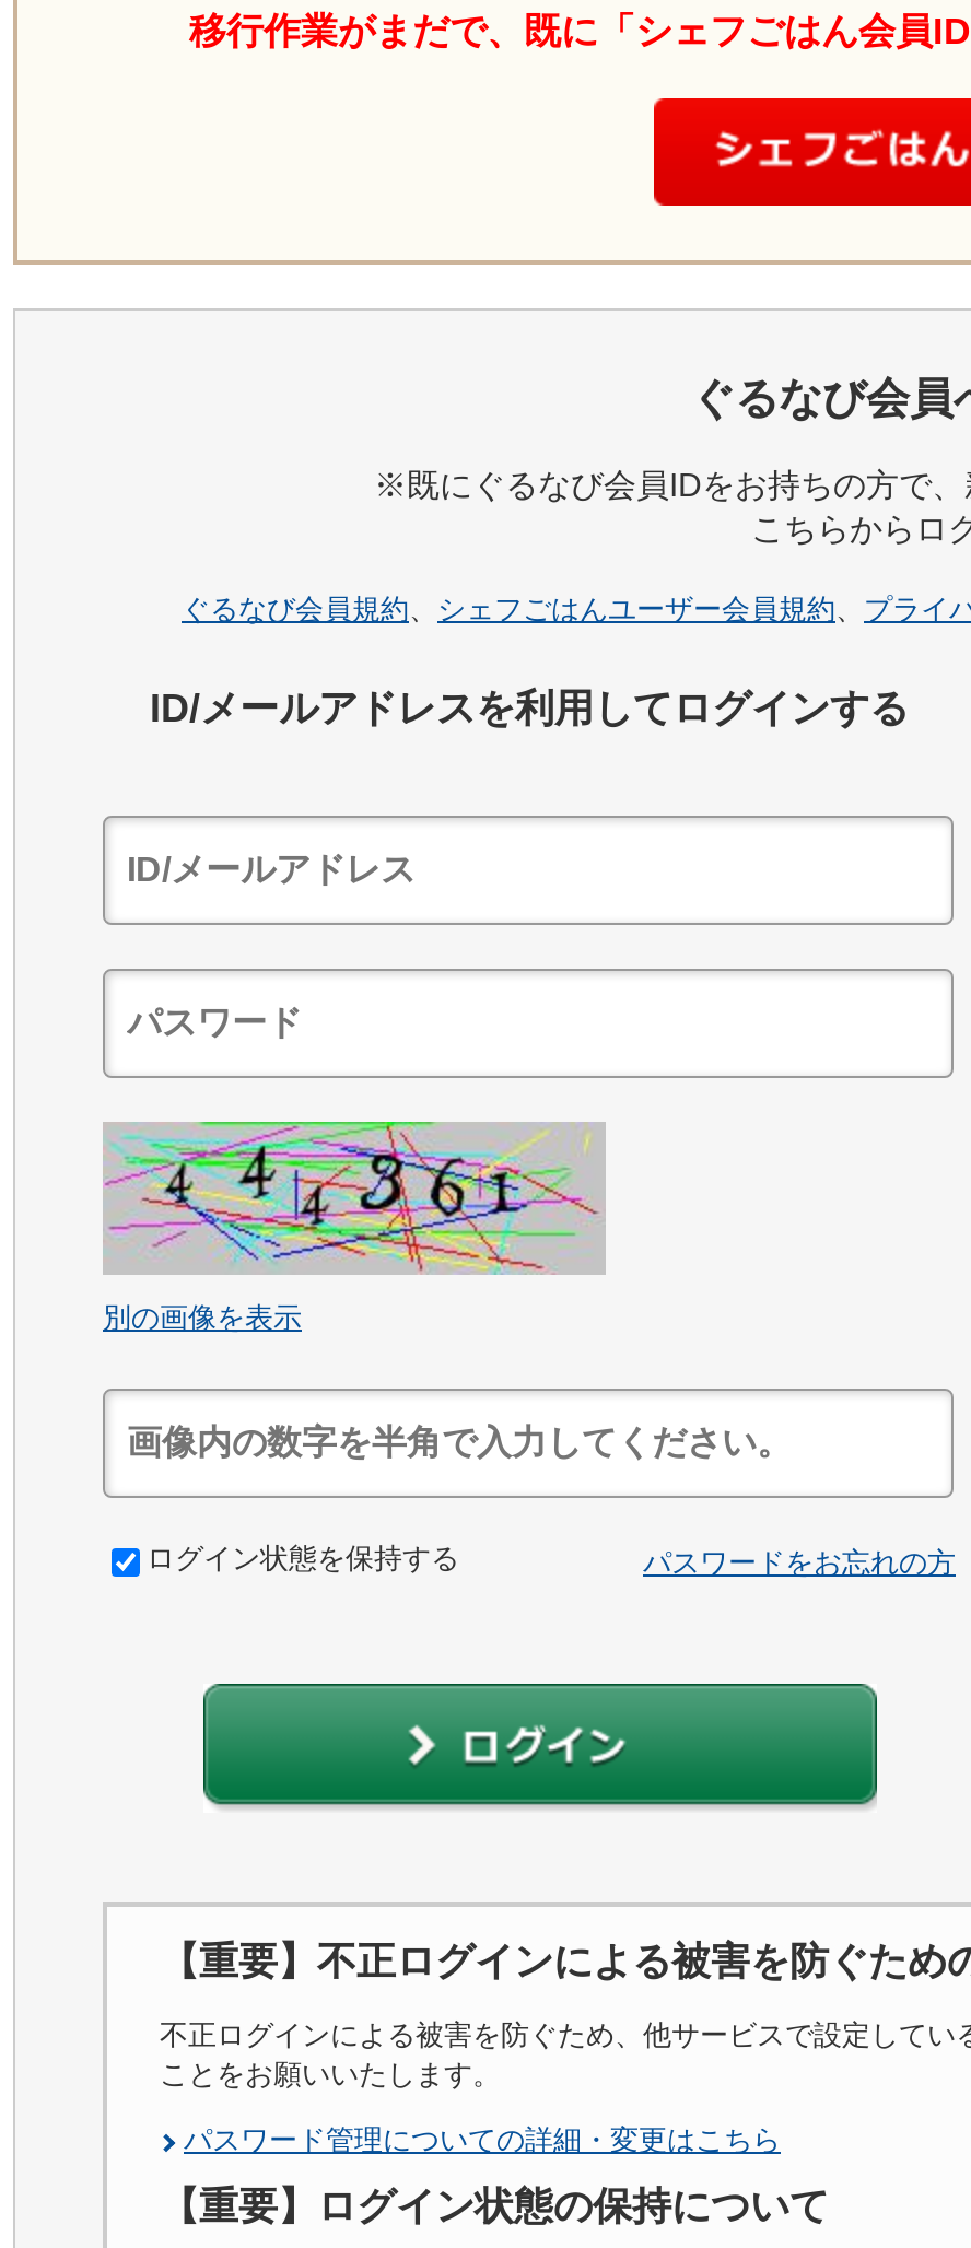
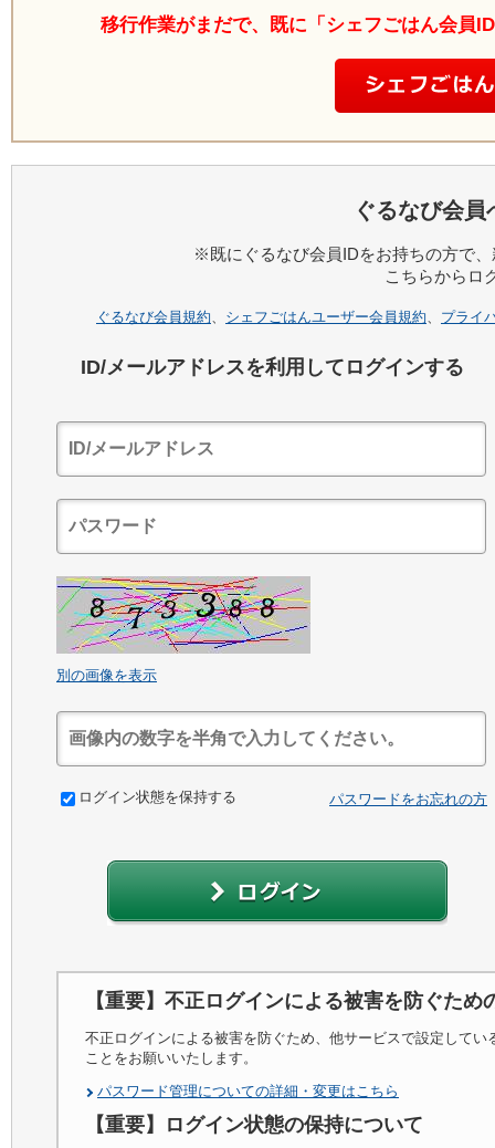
- [image]
+ [image]
